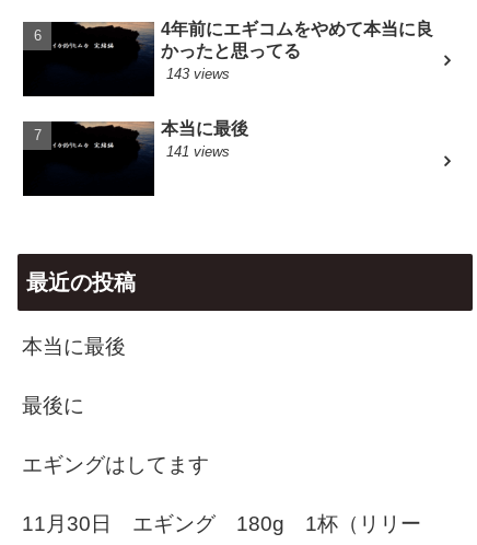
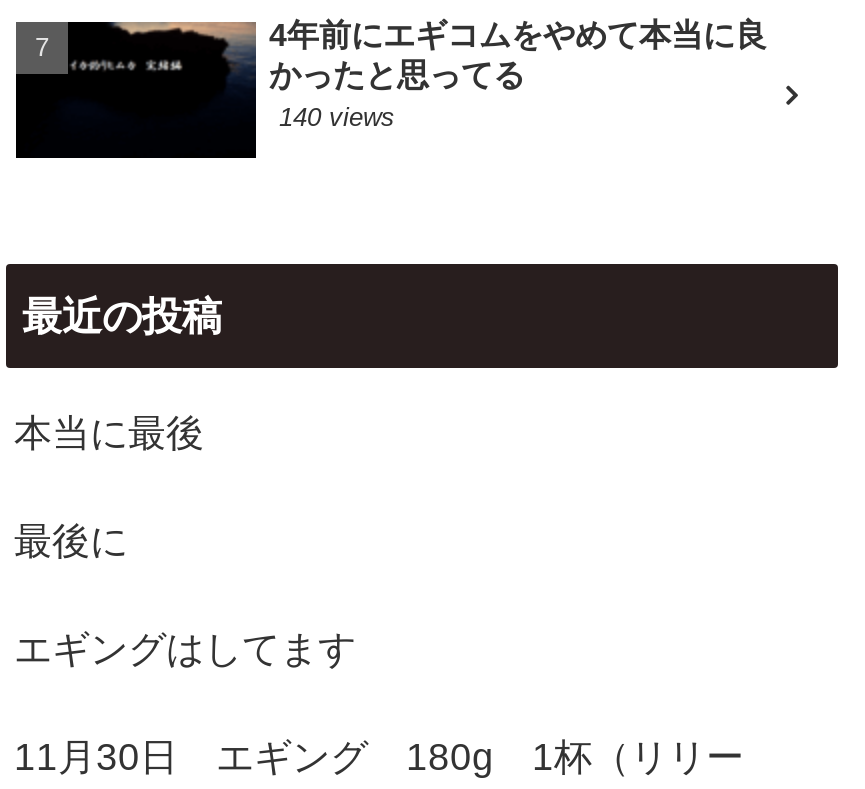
- 143 views
- 本当に最後
- 141 views
+ 140 views
